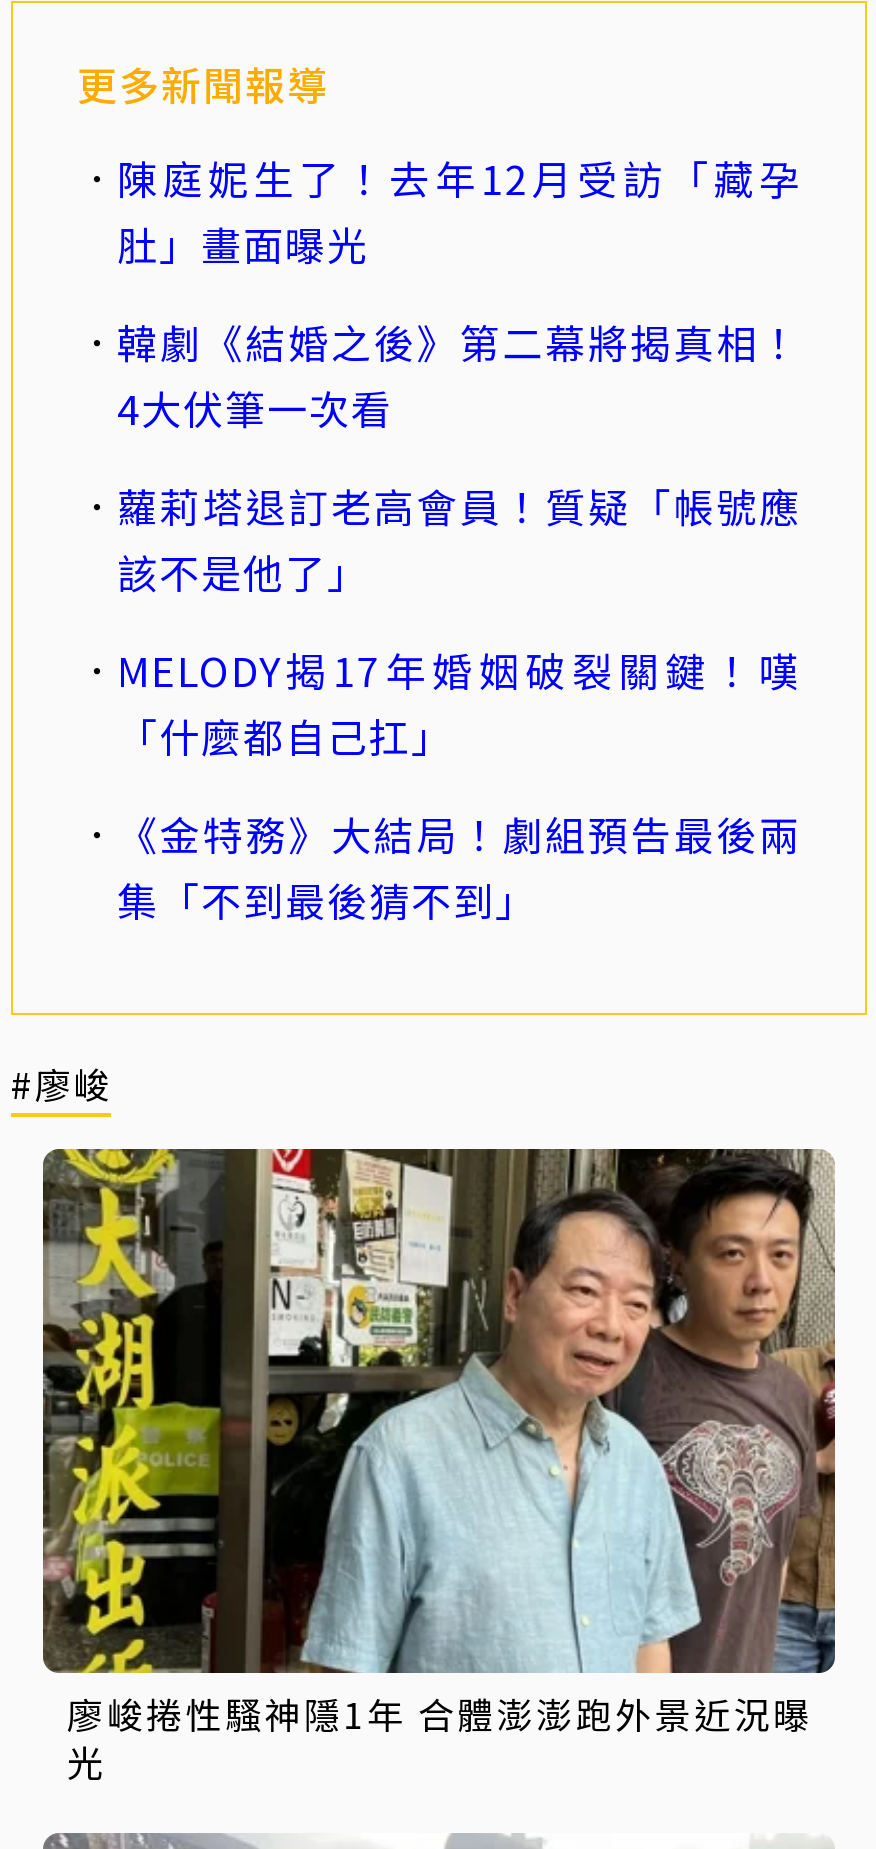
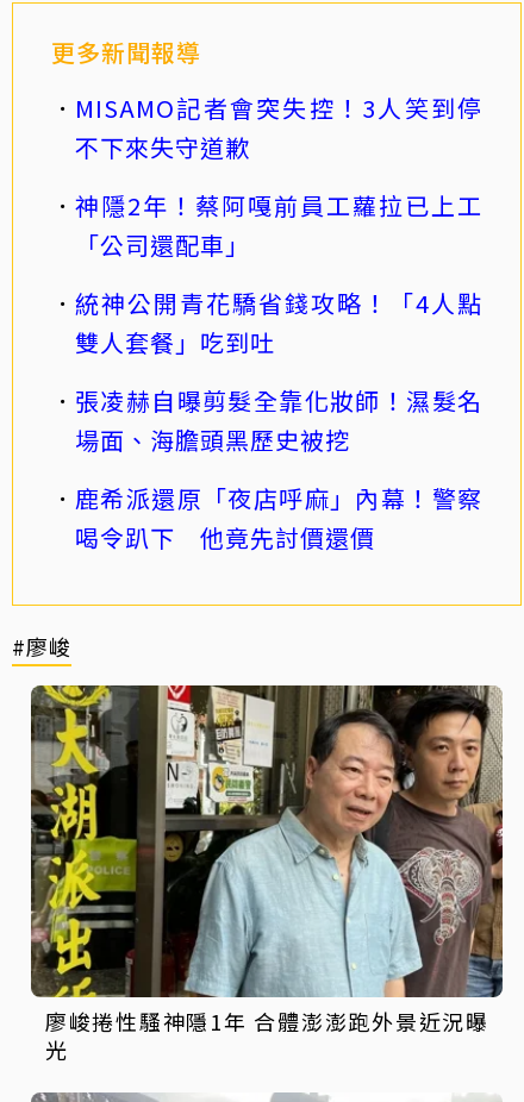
- 陳庭妮生了！去年12月受訪「藏孕
- 肚」畫面曝光
+ MISAMO記者會突失控！3人笑到停
+ 不下來失守道歉

- 韓劇《結婚之後》第二幕將揭真相！
- 4大伏筆一次看
+ 神隱2年！蔡阿嘎前員工蘿拉已上工
+ 「公司還配車」

- 蘿莉塔退訂老高會員！質疑「帳號應
- 該不是他了」
+ 統神公開青花驕省錢攻略！「4人點
+ 雙人套餐」吃到吐

- MELODY揭17年婚姻破裂關鍵！嘆
- 「什麼都自己扛」
+ 張凌赫自曝剪髮全靠化妝師！濕髮名
+ 場面、海膽頭黑歷史被挖

- 《金特務》大結局！劇組預告最後兩
- 集「不到最後猜不到」
+ 鹿希派還原「夜店呼麻」內幕！警察
+ 喝令趴下 他竟先討價還價
